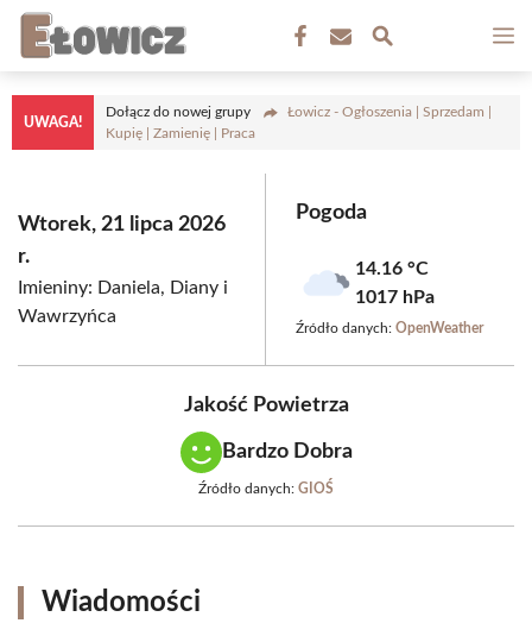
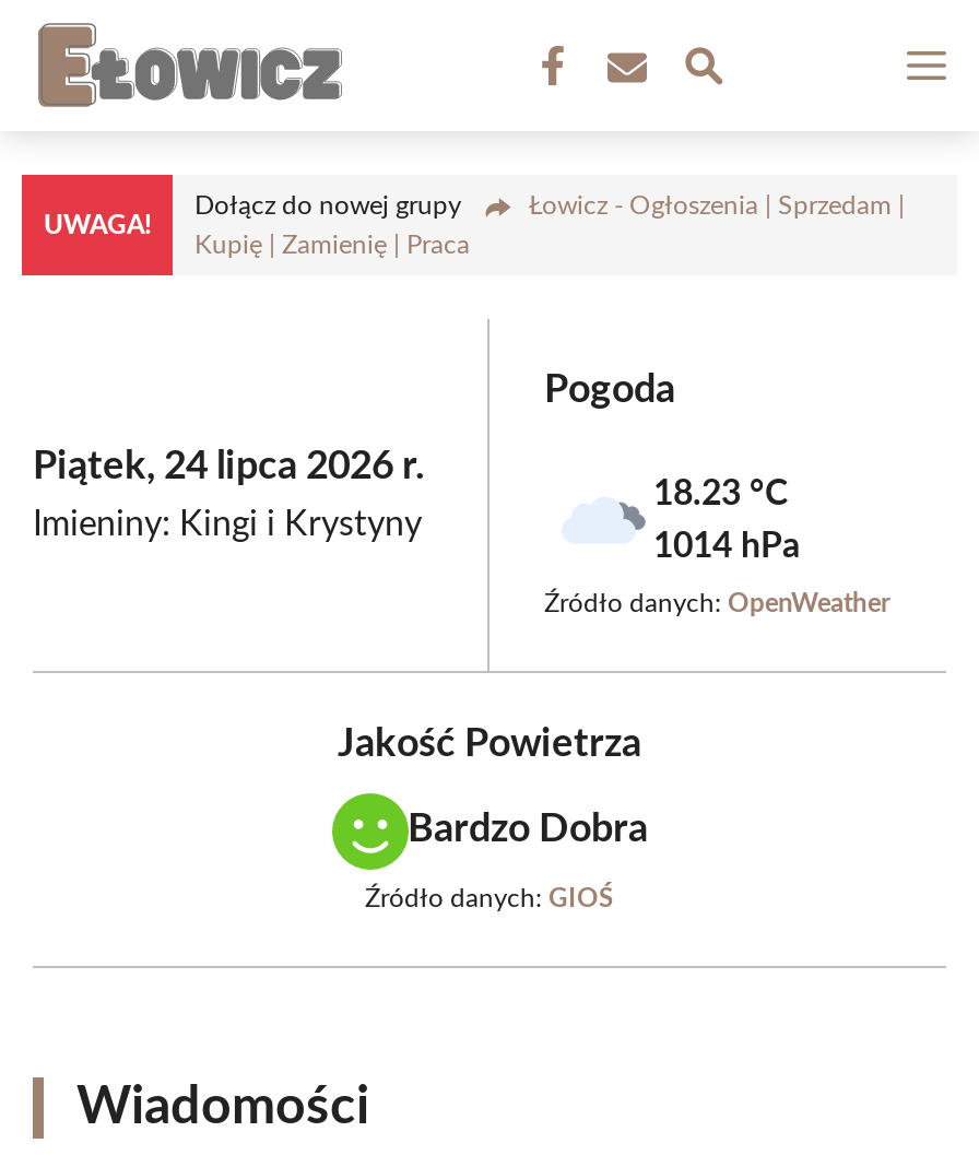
- Wtorek, 21 lipca 2026
- r.
- Imieniny: Daniela, Diany i
- Wawrzyńca
+ Piątek, 24 lipca 2026 r.
+ Imieniny: Kingi i Krystyny

- 14.16 °C
+ 18.23 °C

- 1017 hPa
+ 1014 hPa
